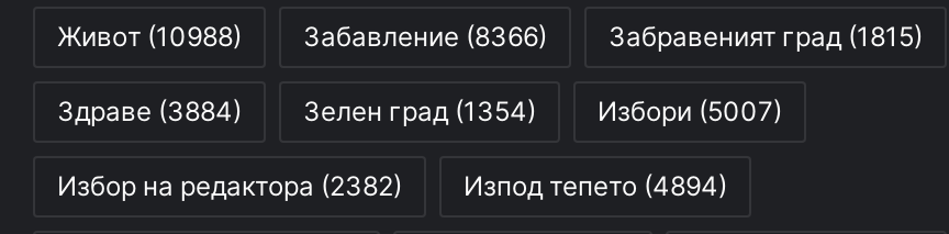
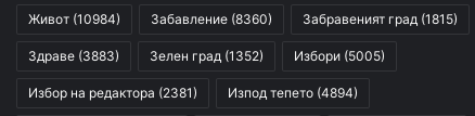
- Живот (10988)
+ Живот (10984)

- Забавление (8366)
+ Забавление (8360)

- Здраве (3884)
+ Здраве (3883)

- Зелен град (1354)
+ Зелен град (1352)

- Избори (5007)
+ Избори (5005)

- Избор на редактора (2382)
+ Избор на редактора (2381)
